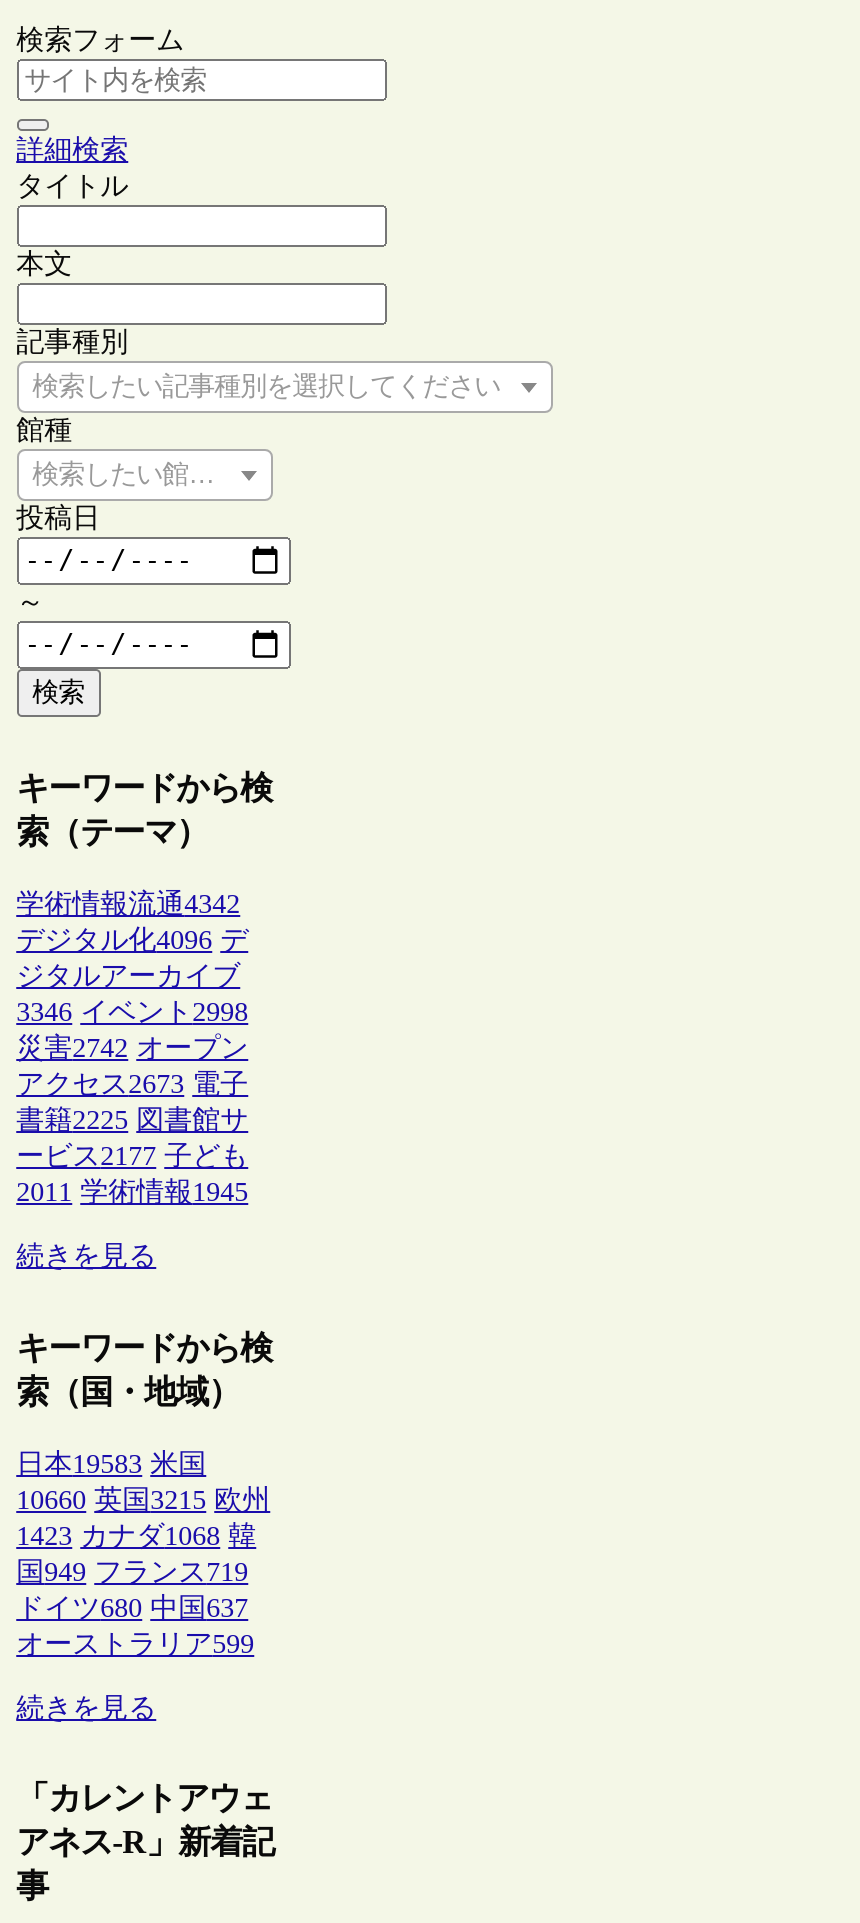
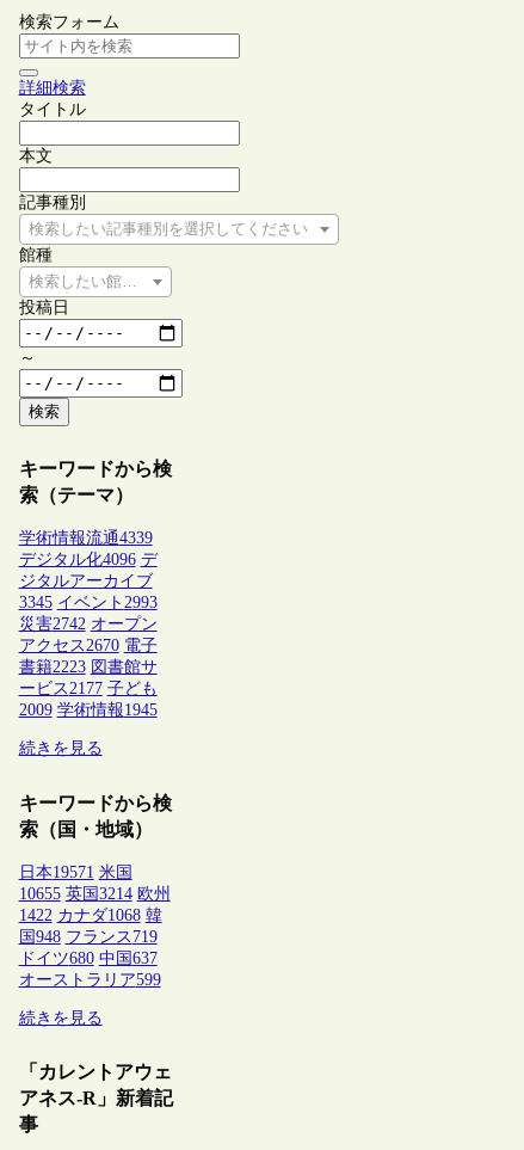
- 学術情報流通4342
+ 学術情報流通4339

- 3346 イベント2998
+ 3345 イベント2993

- アクセス2673 電子
+ アクセス2670 電子

- 書籍2225 図書館サ
+ 書籍2223 図書館サ

- 2011 学術情報1945
+ 2009 学術情報1945

- 日本19583 米国
+ 日本19571 米国

- 10660 英国3215 欧州
+ 10655 英国3214 欧州

- 1423 カナダ1068 韓
+ 1422 カナダ1068 韓

- 国949 フランス719
+ 国948 フランス719
